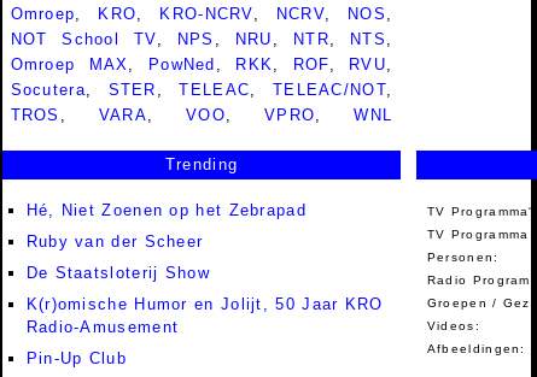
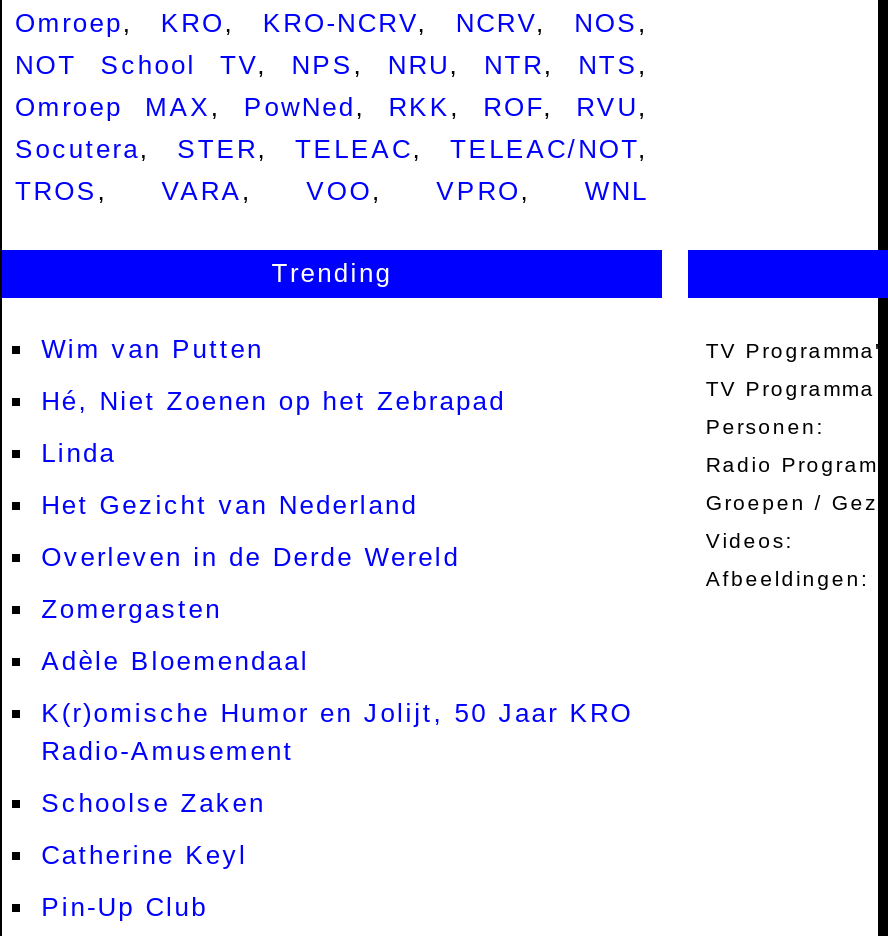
+ Wim van Putten

- Ruby van der Scheer
- De Staatsloterij Show
+ Linda
+ Het Gezicht van Nederland
+ Overleven in de Derde Wereld
+ Zomergasten
+ Adèle Bloemendaal

+ Schoolse Zaken
+ Catherine Keyl
